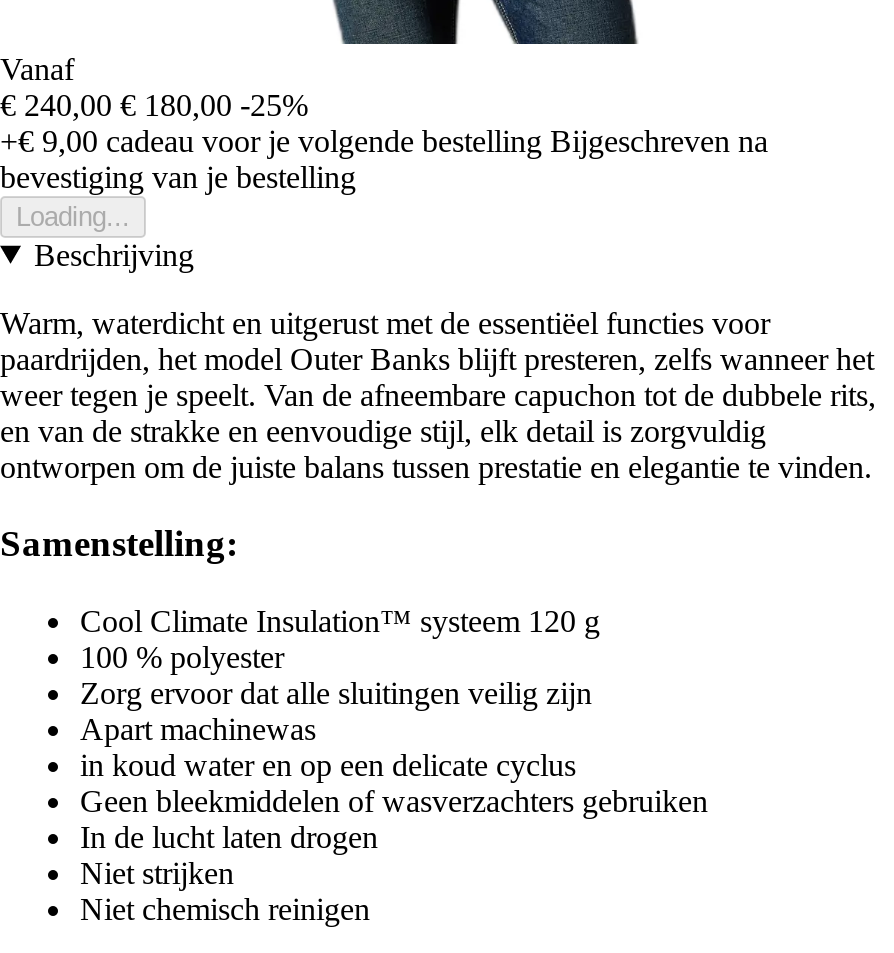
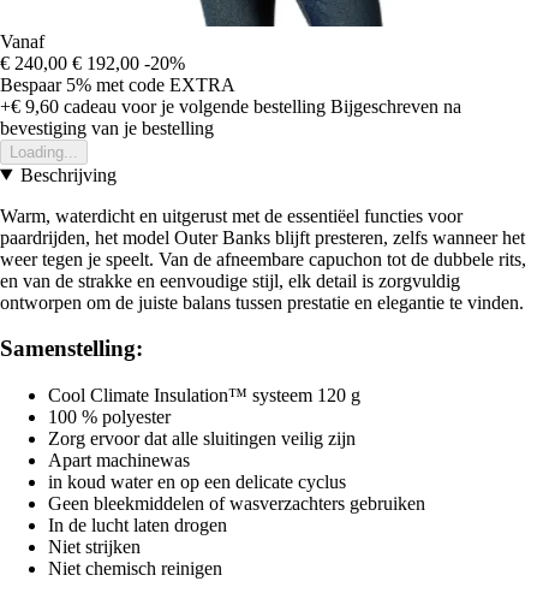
- € 240,00 € 180,00 -25%
- +€ 9,00 cadeau voor je volgende bestelling Bijgeschreven na
+ € 240,00 € 192,00 -20%
+ Bespaar 5% met code EXTRA
+ +€ 9,60 cadeau voor je volgende bestelling Bijgeschreven na
